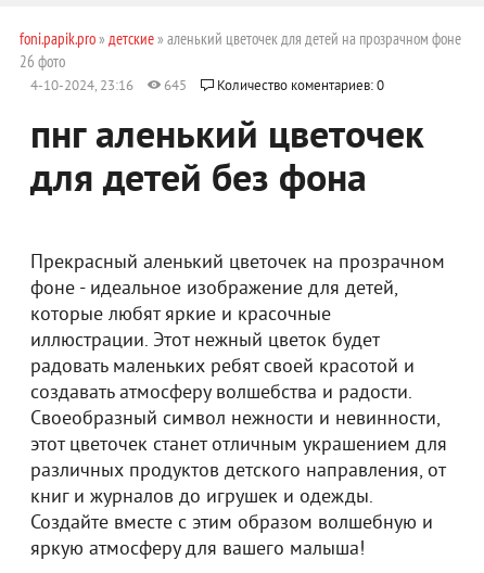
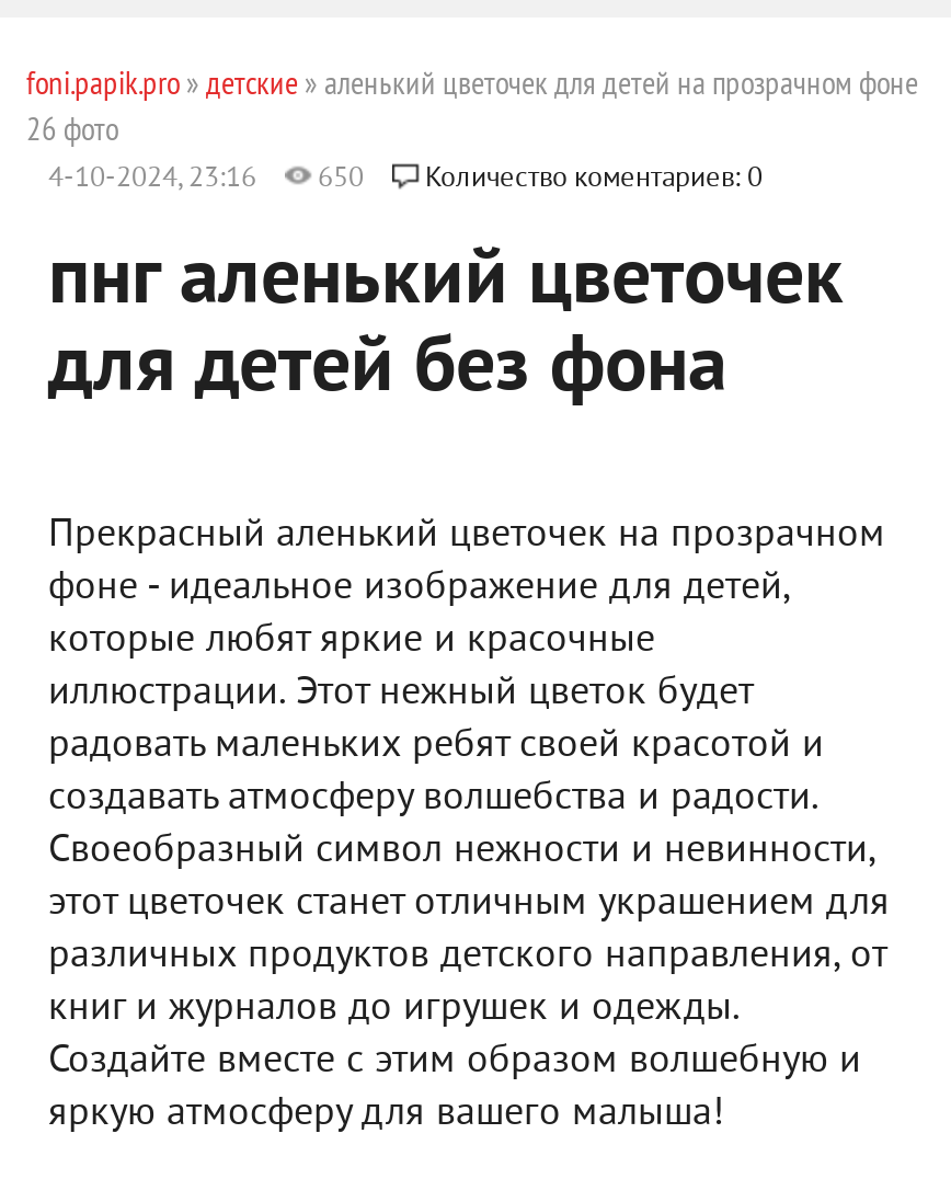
- 4-10-2024, 23:16 645 Количество коментариев: 0
+ 4-10-2024, 23:16 650 Количество коментариев: 0
